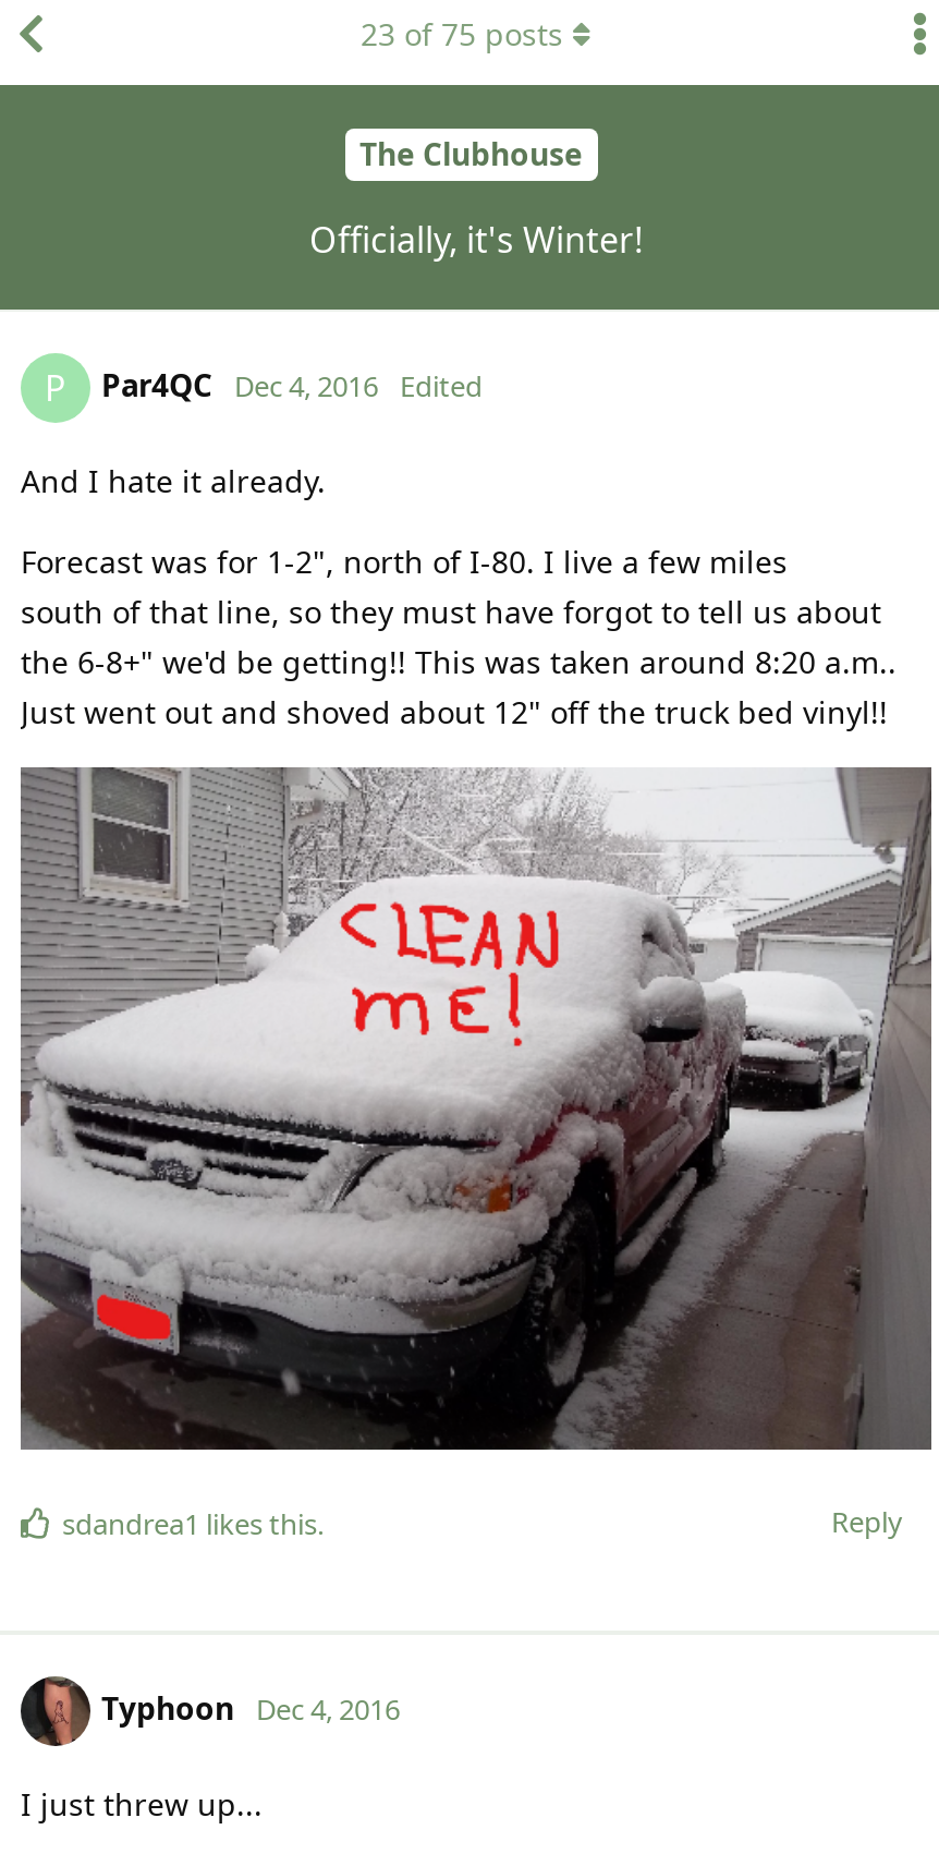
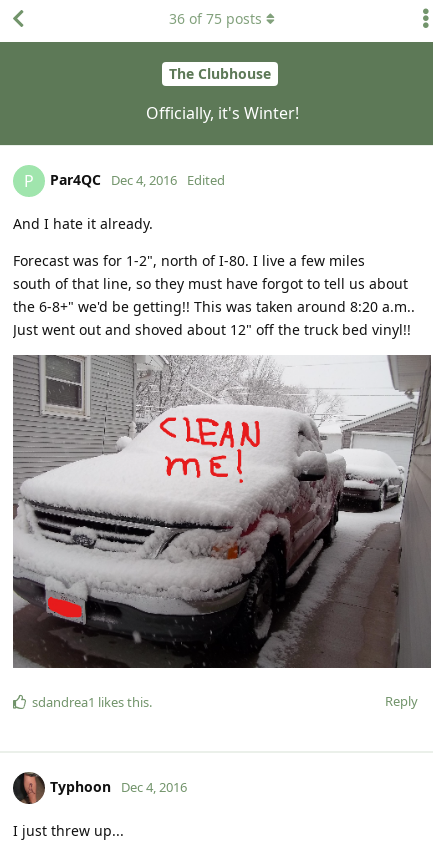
- 23 of 75 posts
+ 36 of 75 posts
